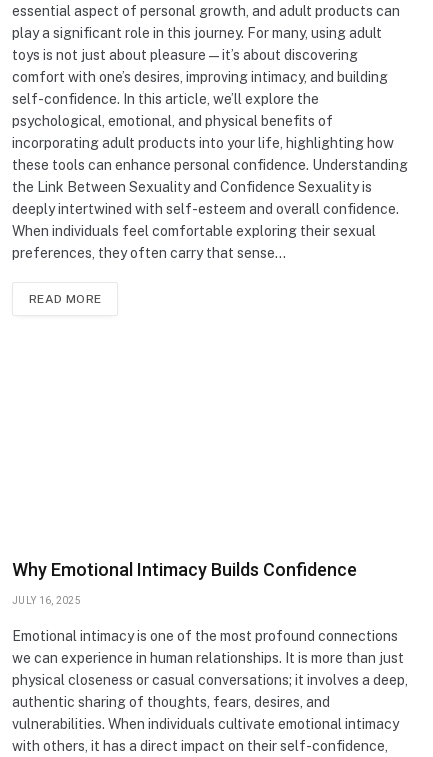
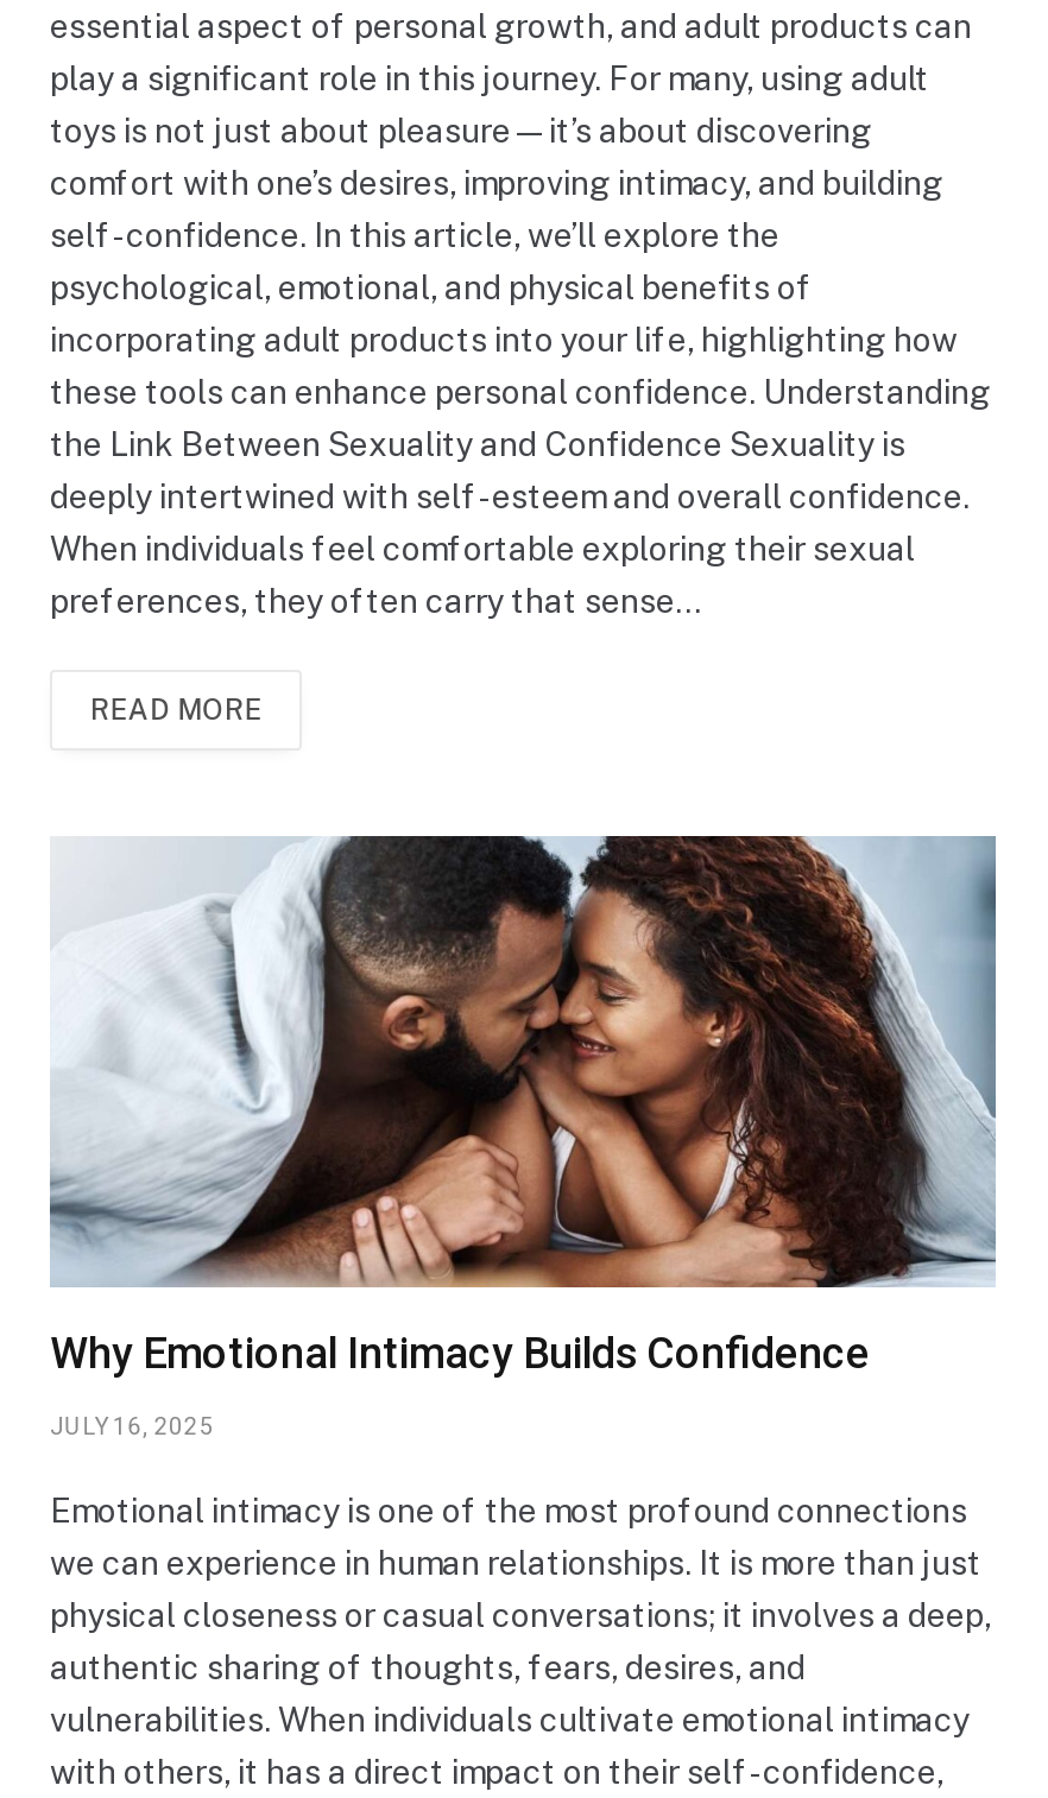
+ [image]
